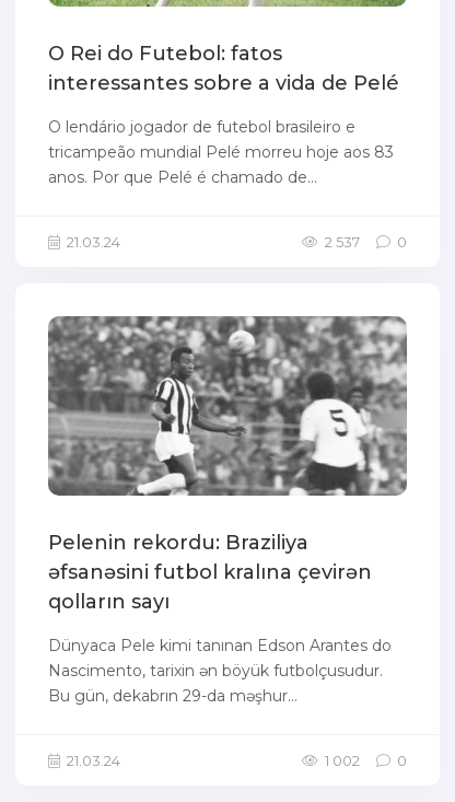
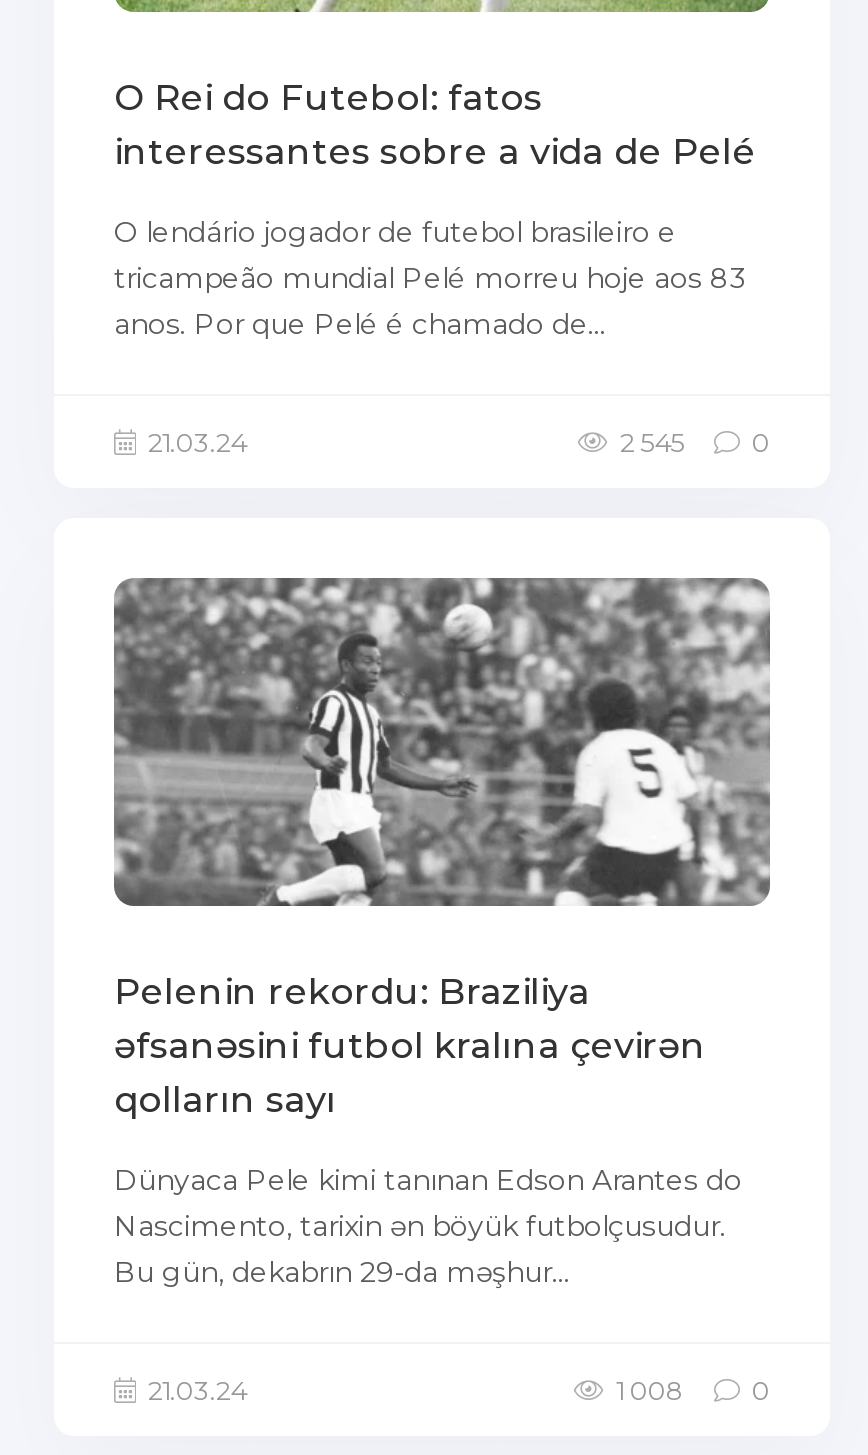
- 2 537
+ 2 545

- 1 002
+ 1 008
